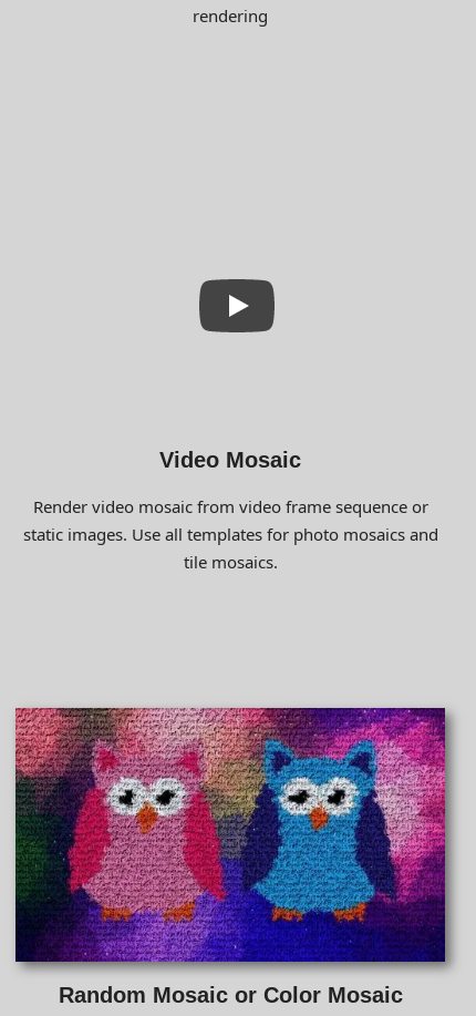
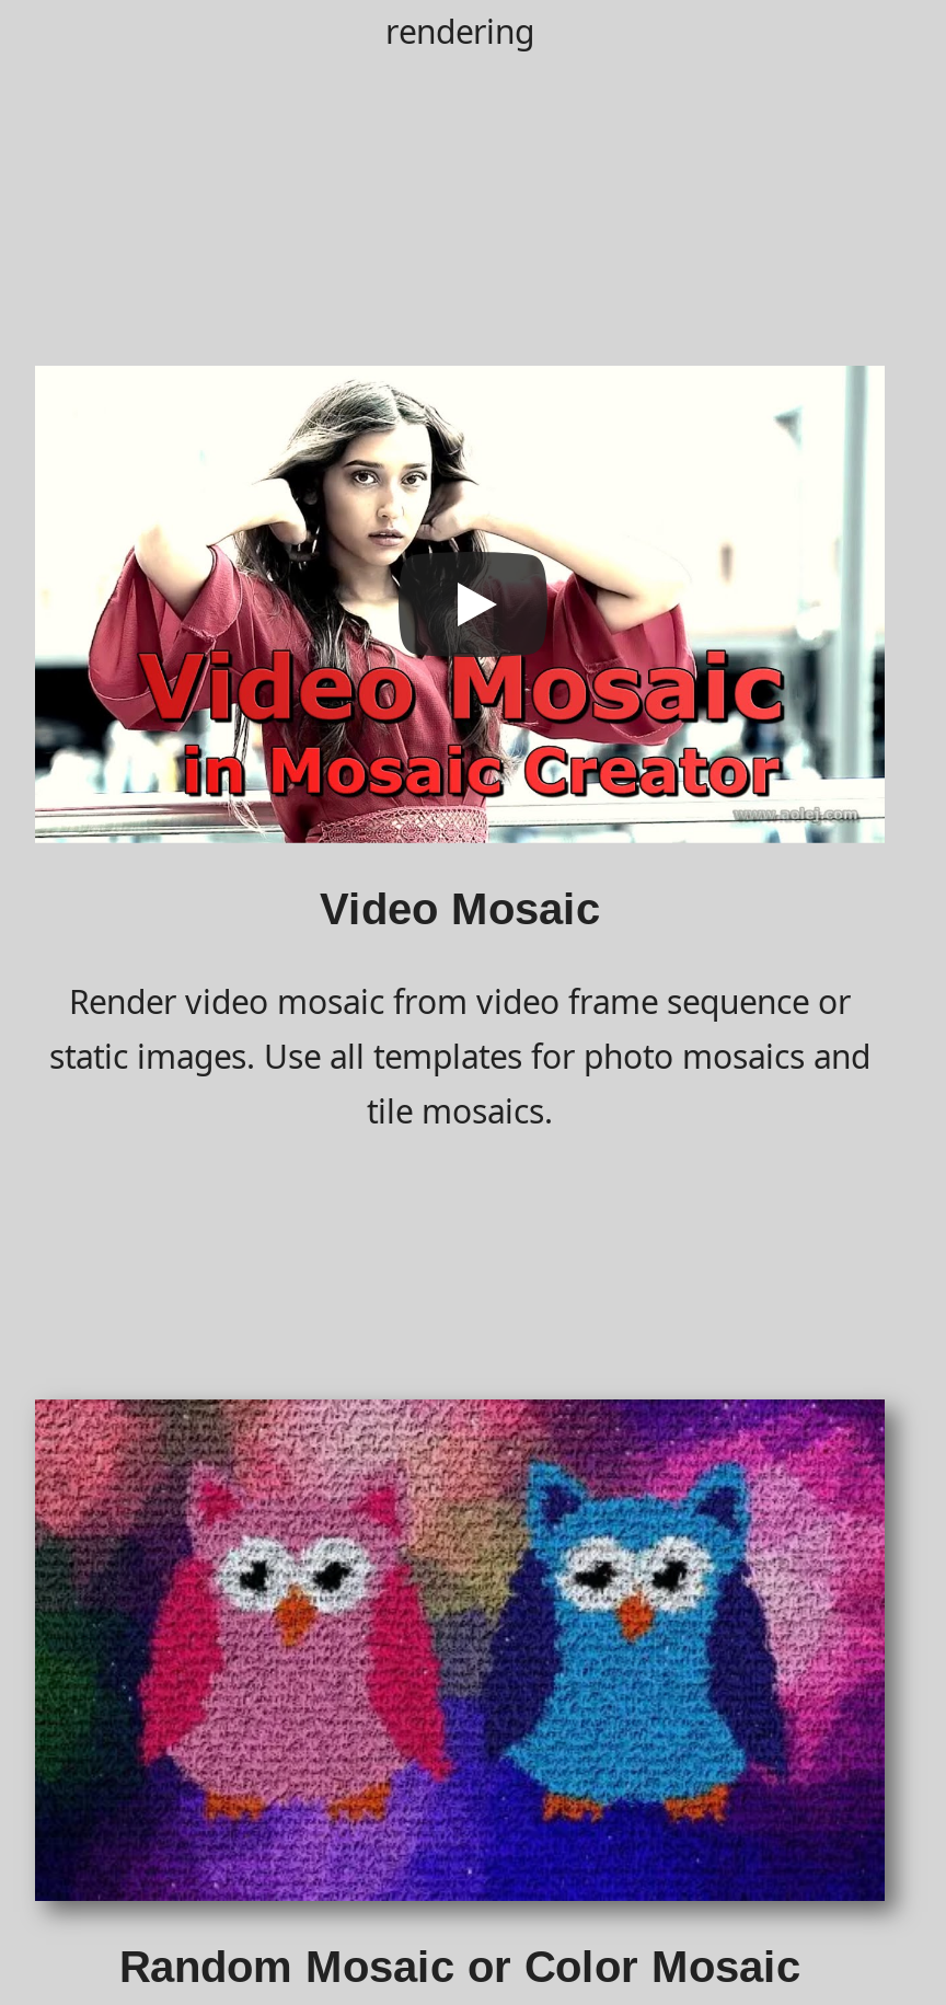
+ [image]
